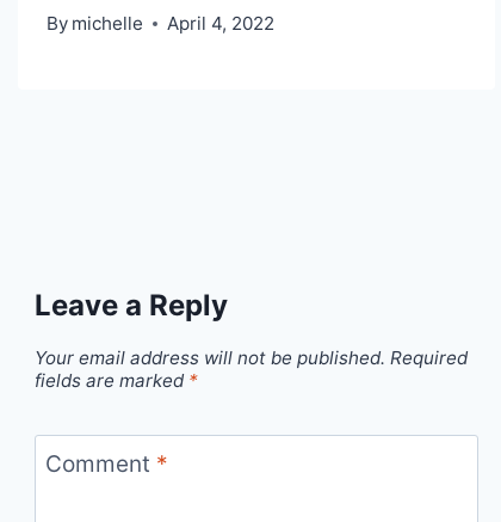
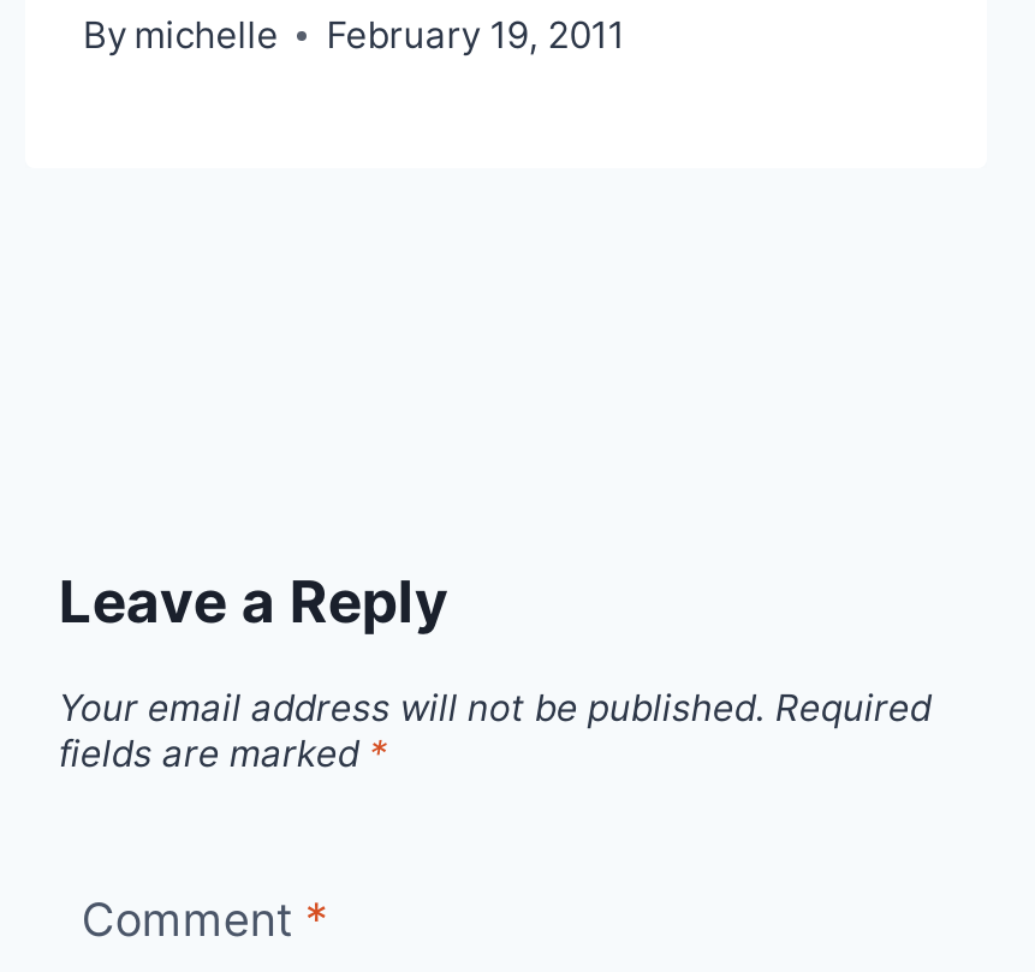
- By michelle April 4, 2022
+ By michelle February 19, 2011
